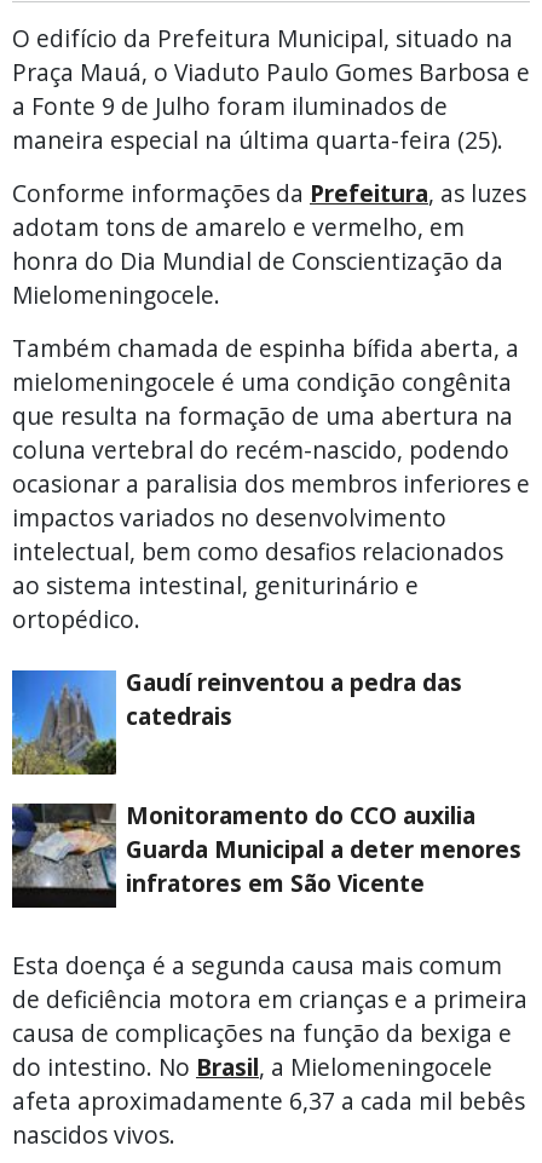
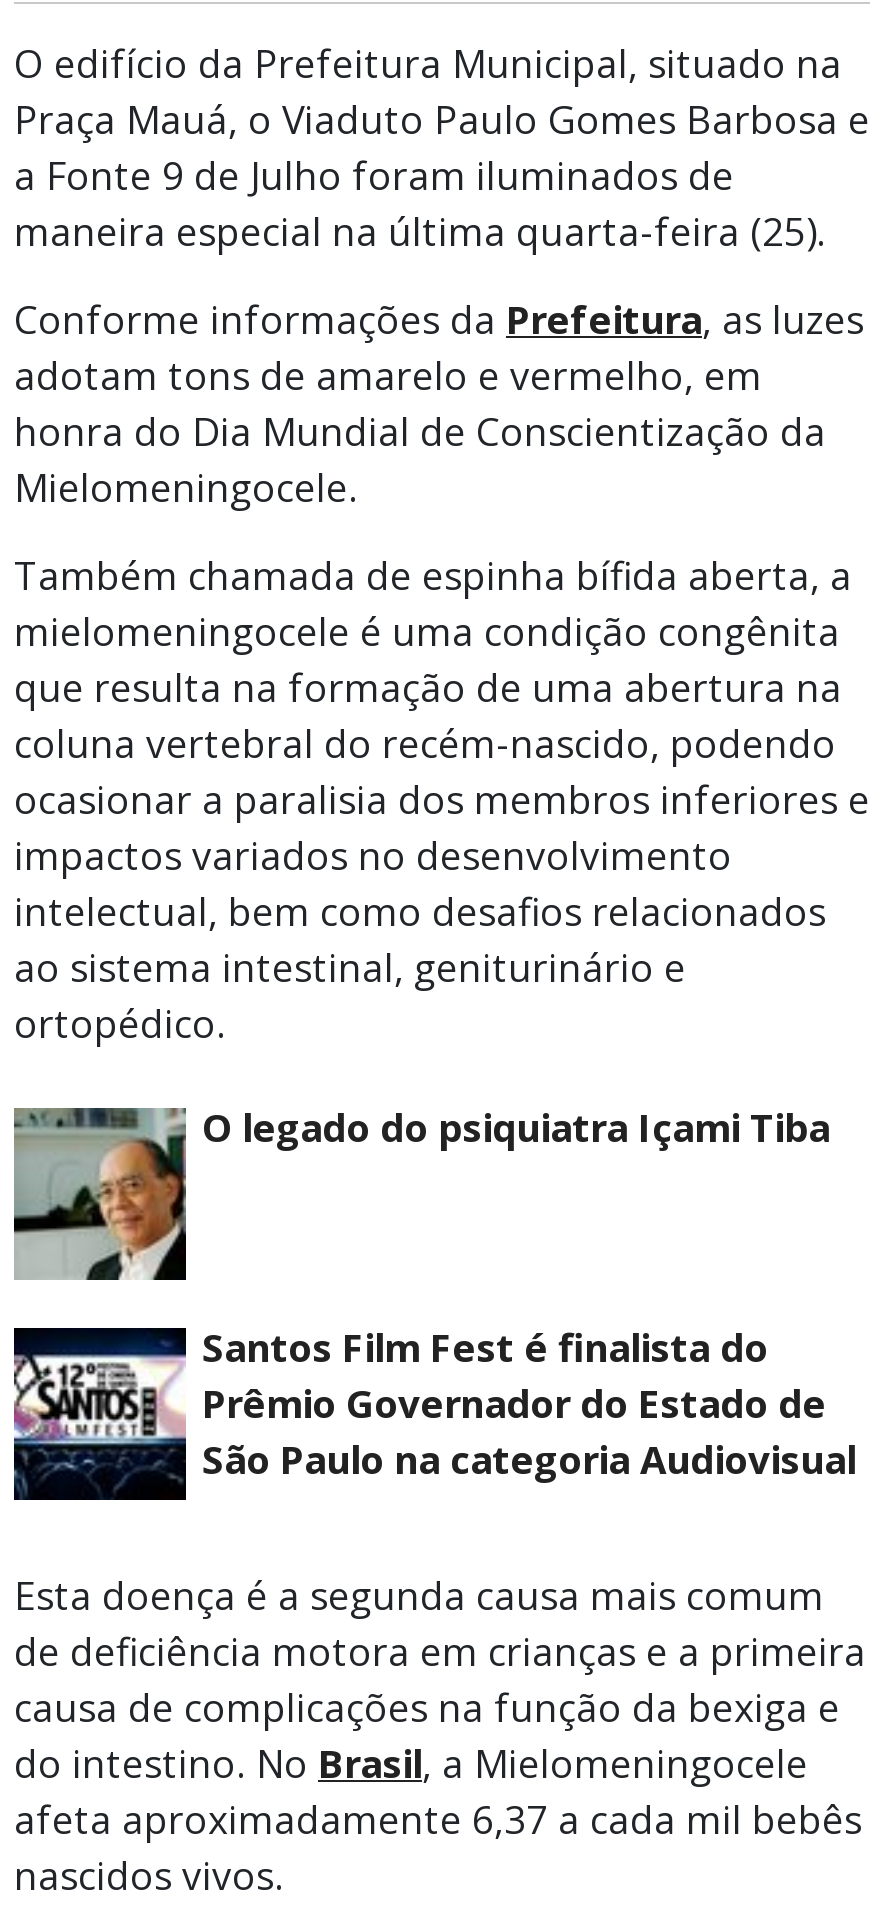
- [image]
- Gaudí reinventou a pedra das
- catedrais
+ [image]
+ O legado do psiquiatra Içami Tiba

- [image]
- Monitoramento do CCO auxilia
- Guarda Municipal a deter menores
- infratores em São Vicente
+ [image]
+ Santos Film Fest é finalista do
+ Prêmio Governador do Estado de
+ São Paulo na categoria Audiovisual
